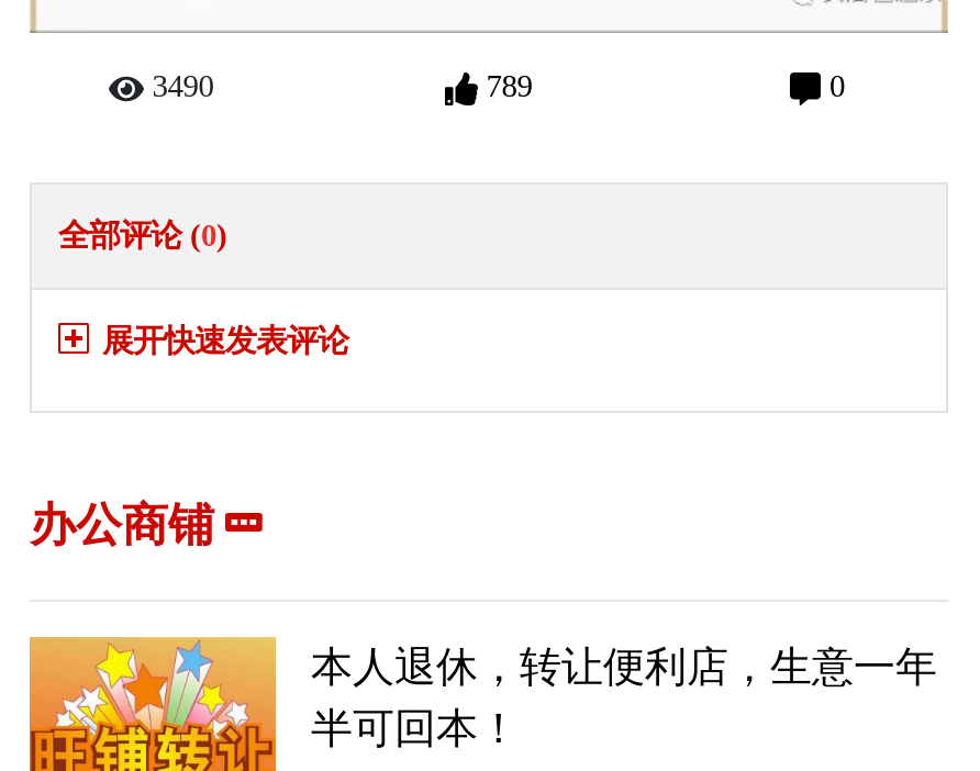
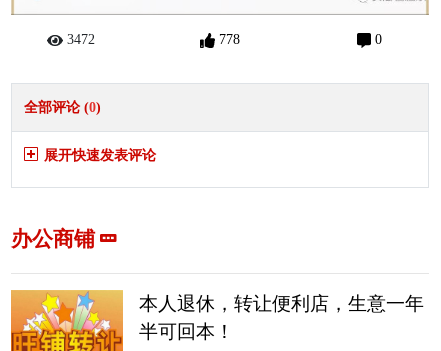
- 3490
+ 3472

- 789
+ 778
